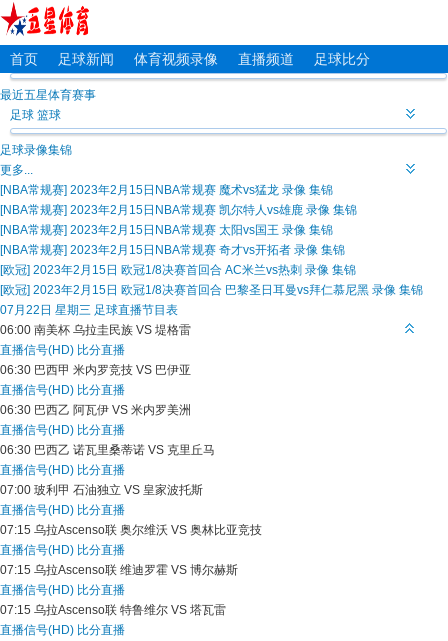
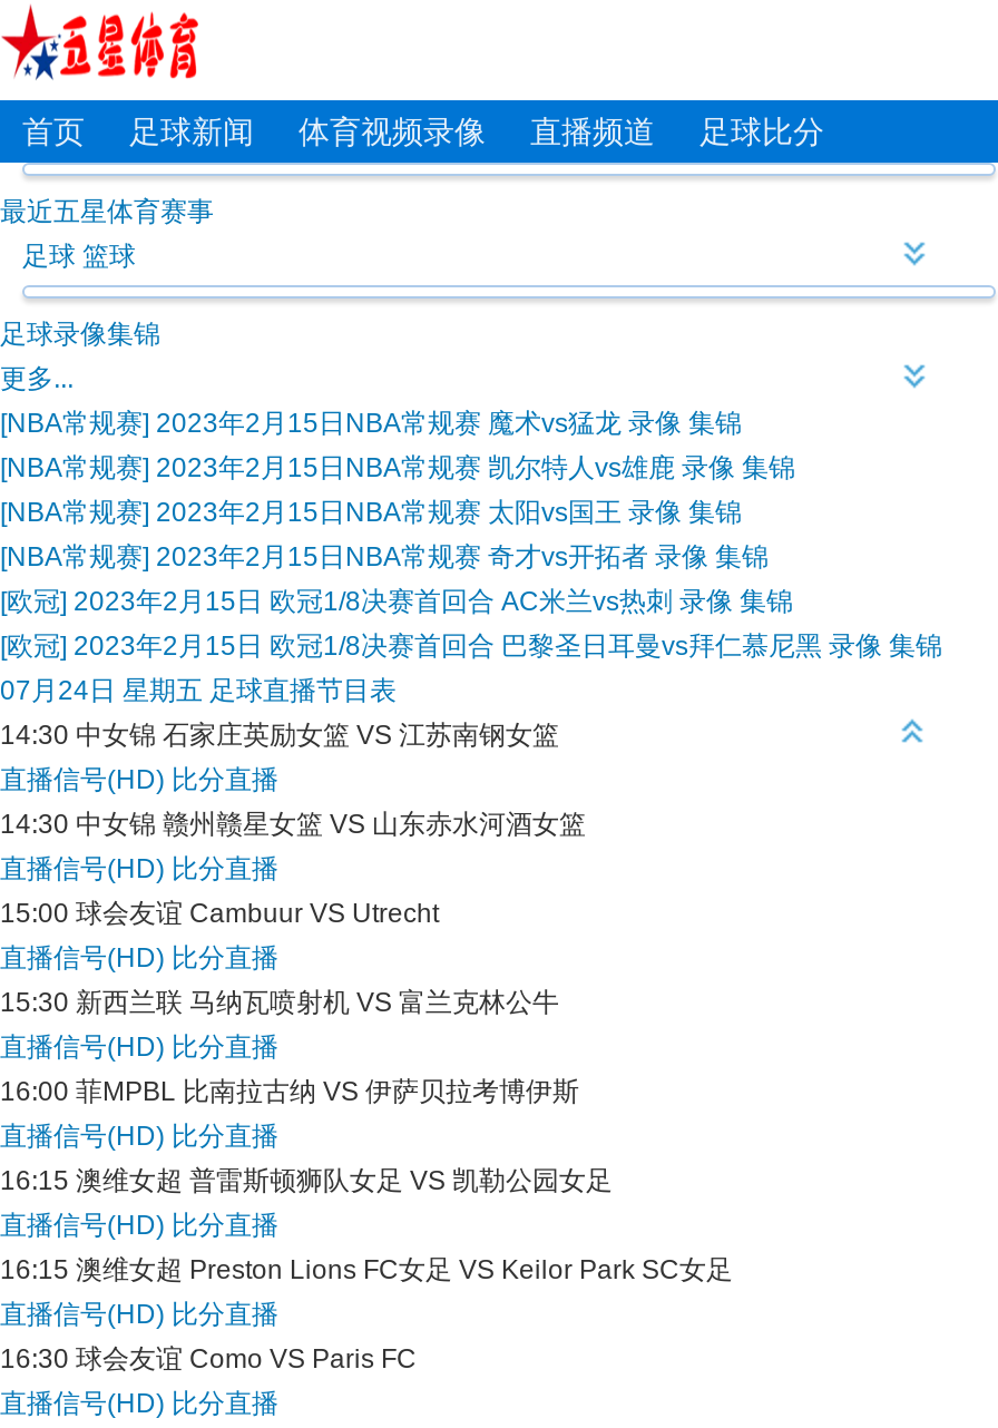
- 07月22日 星期三 足球直播节目表
- 06:00 南美杯乌拉圭民族 VS 堤格雷
+ 07月24日 星期五 足球直播节目表
+ 14:30 中女锦石家庄英励女篮 VS 江苏南钢女篮

- 06:30 巴西甲米内罗竞技 VS 巴伊亚
+ 14:30 中女锦赣州赣星女篮 VS 山东赤水河酒女篮

- 06:30 巴西乙阿瓦伊 VS 米内罗美洲
+ 15:00 球会友谊Cambuur VS Utrecht

- 06:30 巴西乙诺瓦里桑蒂诺 VS 克里丘马
+ 15:30 新西兰联马纳瓦喷射机 VS 富兰克林公牛

- 07:00 玻利甲石油独立 VS 皇家波托斯
+ 16:00 菲MPBL比南拉古纳 VS 伊萨贝拉考博伊斯

- 07:15 乌拉Ascenso联奥尔维沃 VS 奥林比亚竞技
+ 16:15 澳维女超普雷斯顿狮队女足 VS 凯勒公园女足

- 07:15 乌拉Ascenso联维迪罗霍 VS 博尔赫斯
+ 16:15 澳维女超Preston Lions FC女足 VS Keilor Park SC女足

- 07:15 乌拉Ascenso联特鲁维尔 VS 塔瓦雷
+ 16:30 球会友谊Como VS Paris FC
